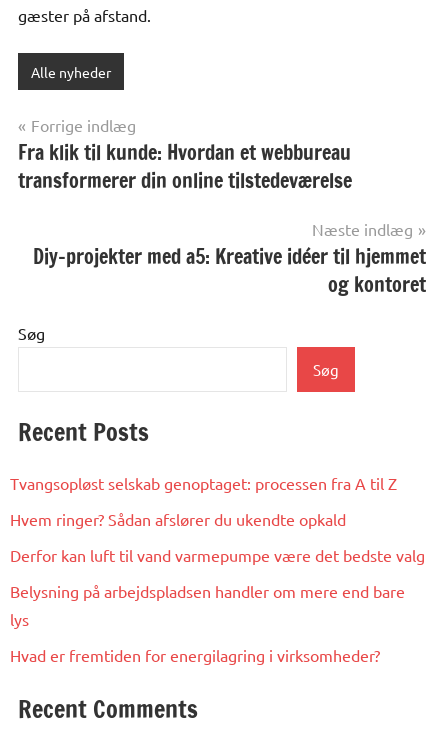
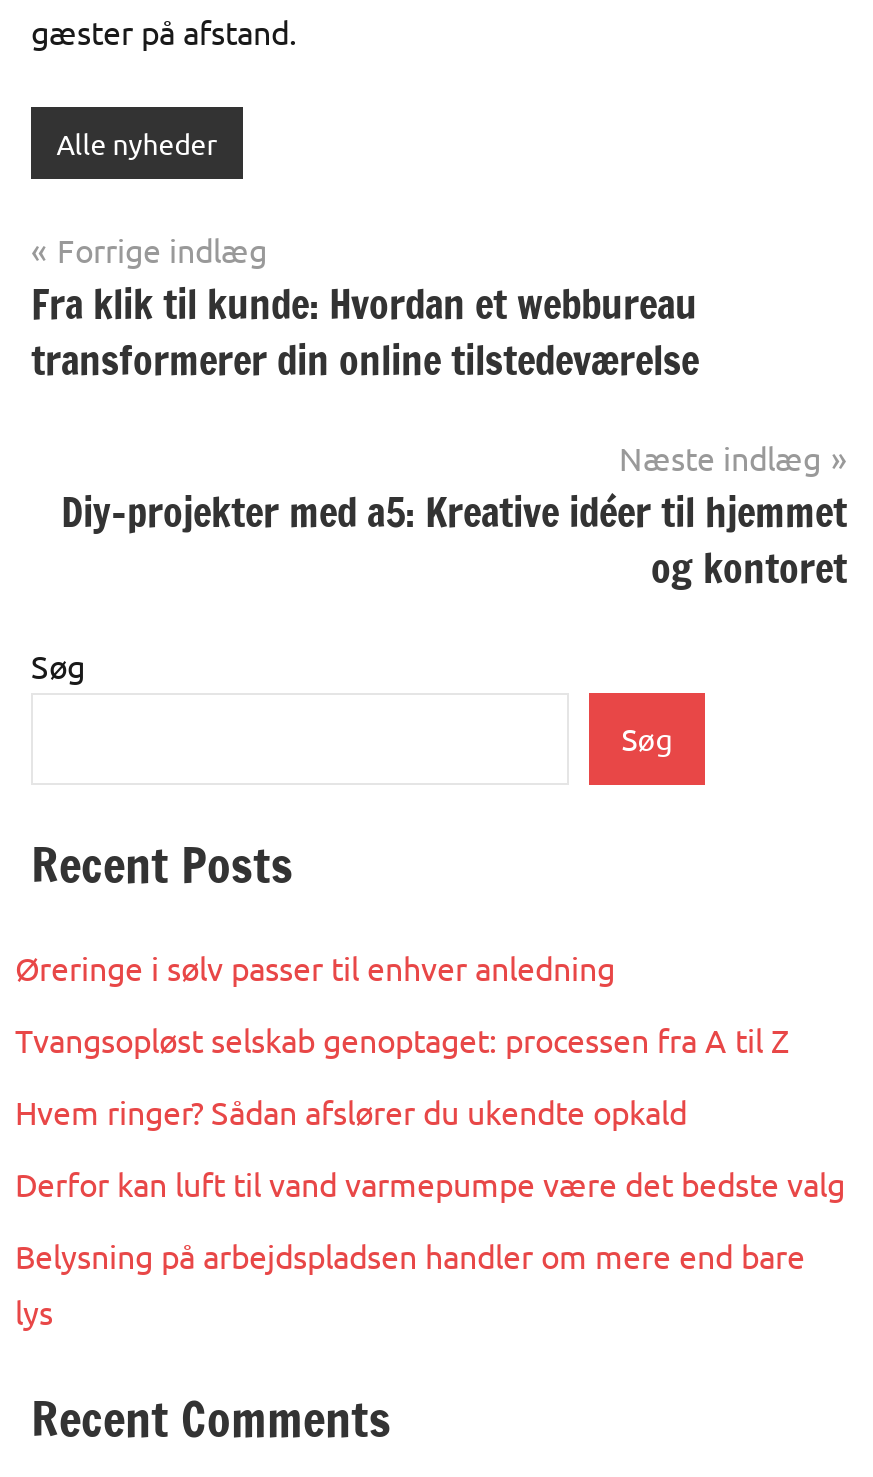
+ Øreringe i sølv passer til enhver anledning

moved down: Tvangsopløst selskab genoptaget: processen fra A til Z | Hvem ringer? Sådan afslører du ukendte opkald | Derfor kan luft til vand varmepumpe være det bedste valg | Belysning på arbejdspladsen handler om mere end bare | lys

- Hvad er fremtiden for energilagring i virksomheder?
